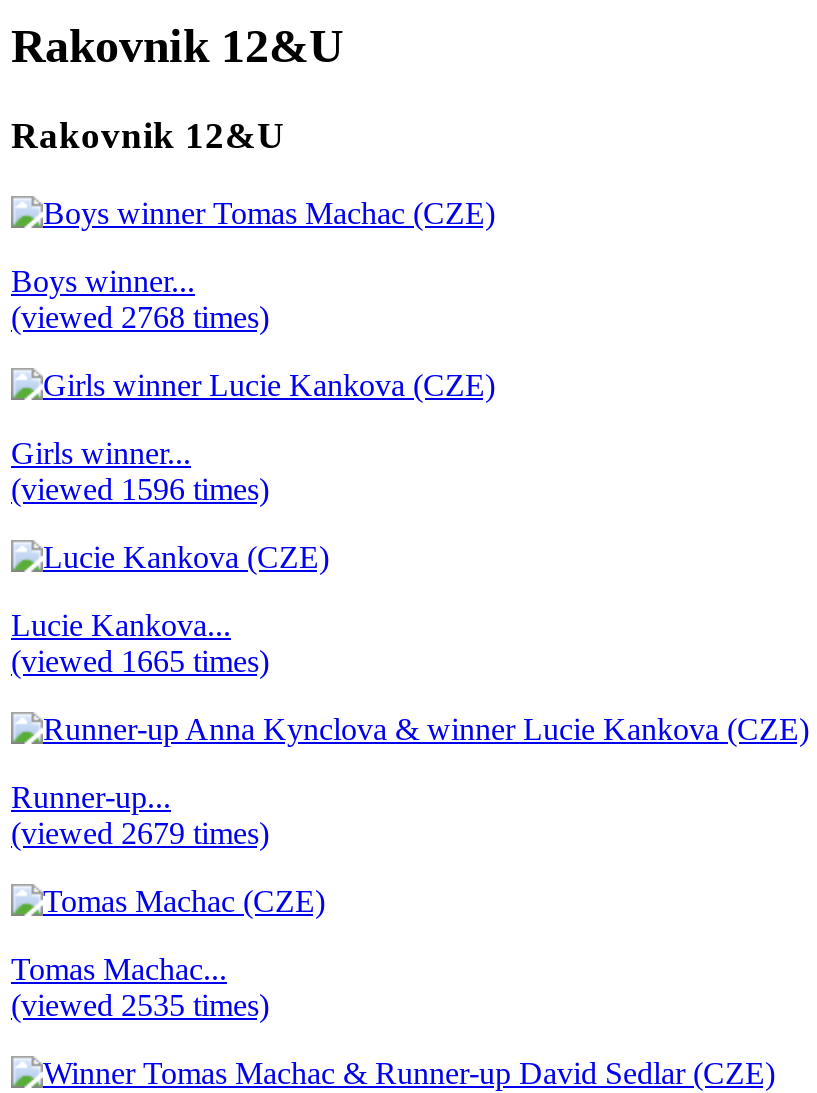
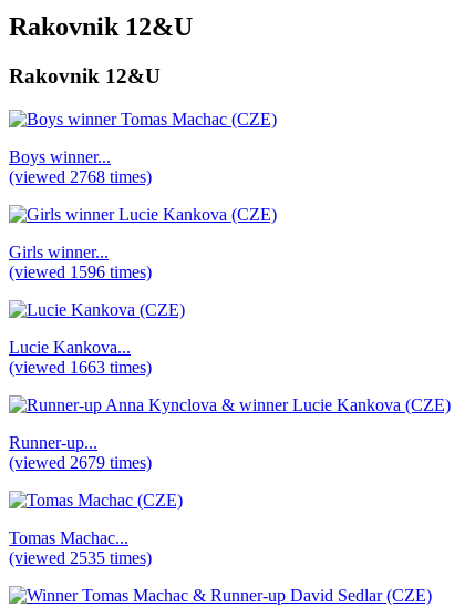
- (viewed 1665 times)
+ (viewed 1663 times)
